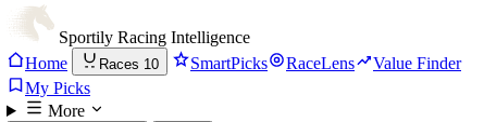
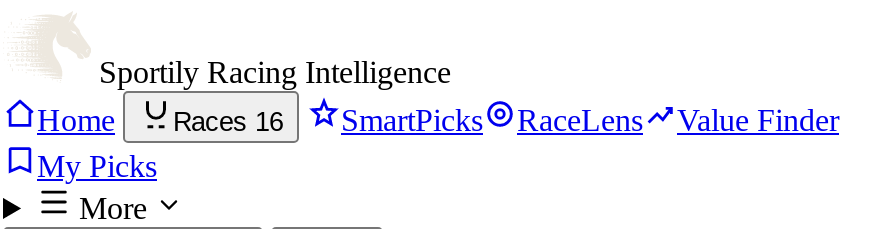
- Home Races 10 SmartPicks RaceLens Value Finder
+ Home Races 16 SmartPicks RaceLens Value Finder
